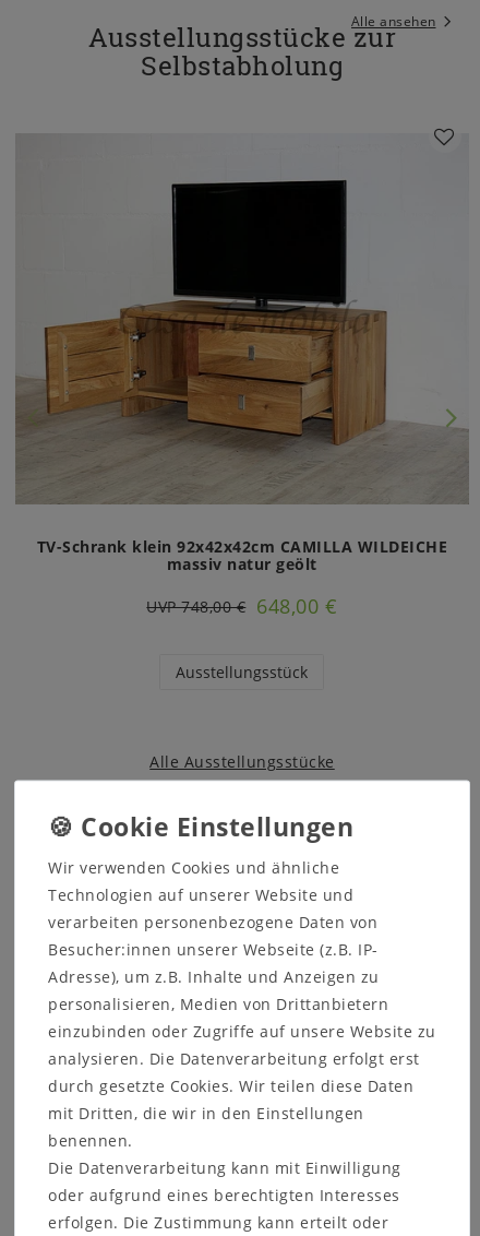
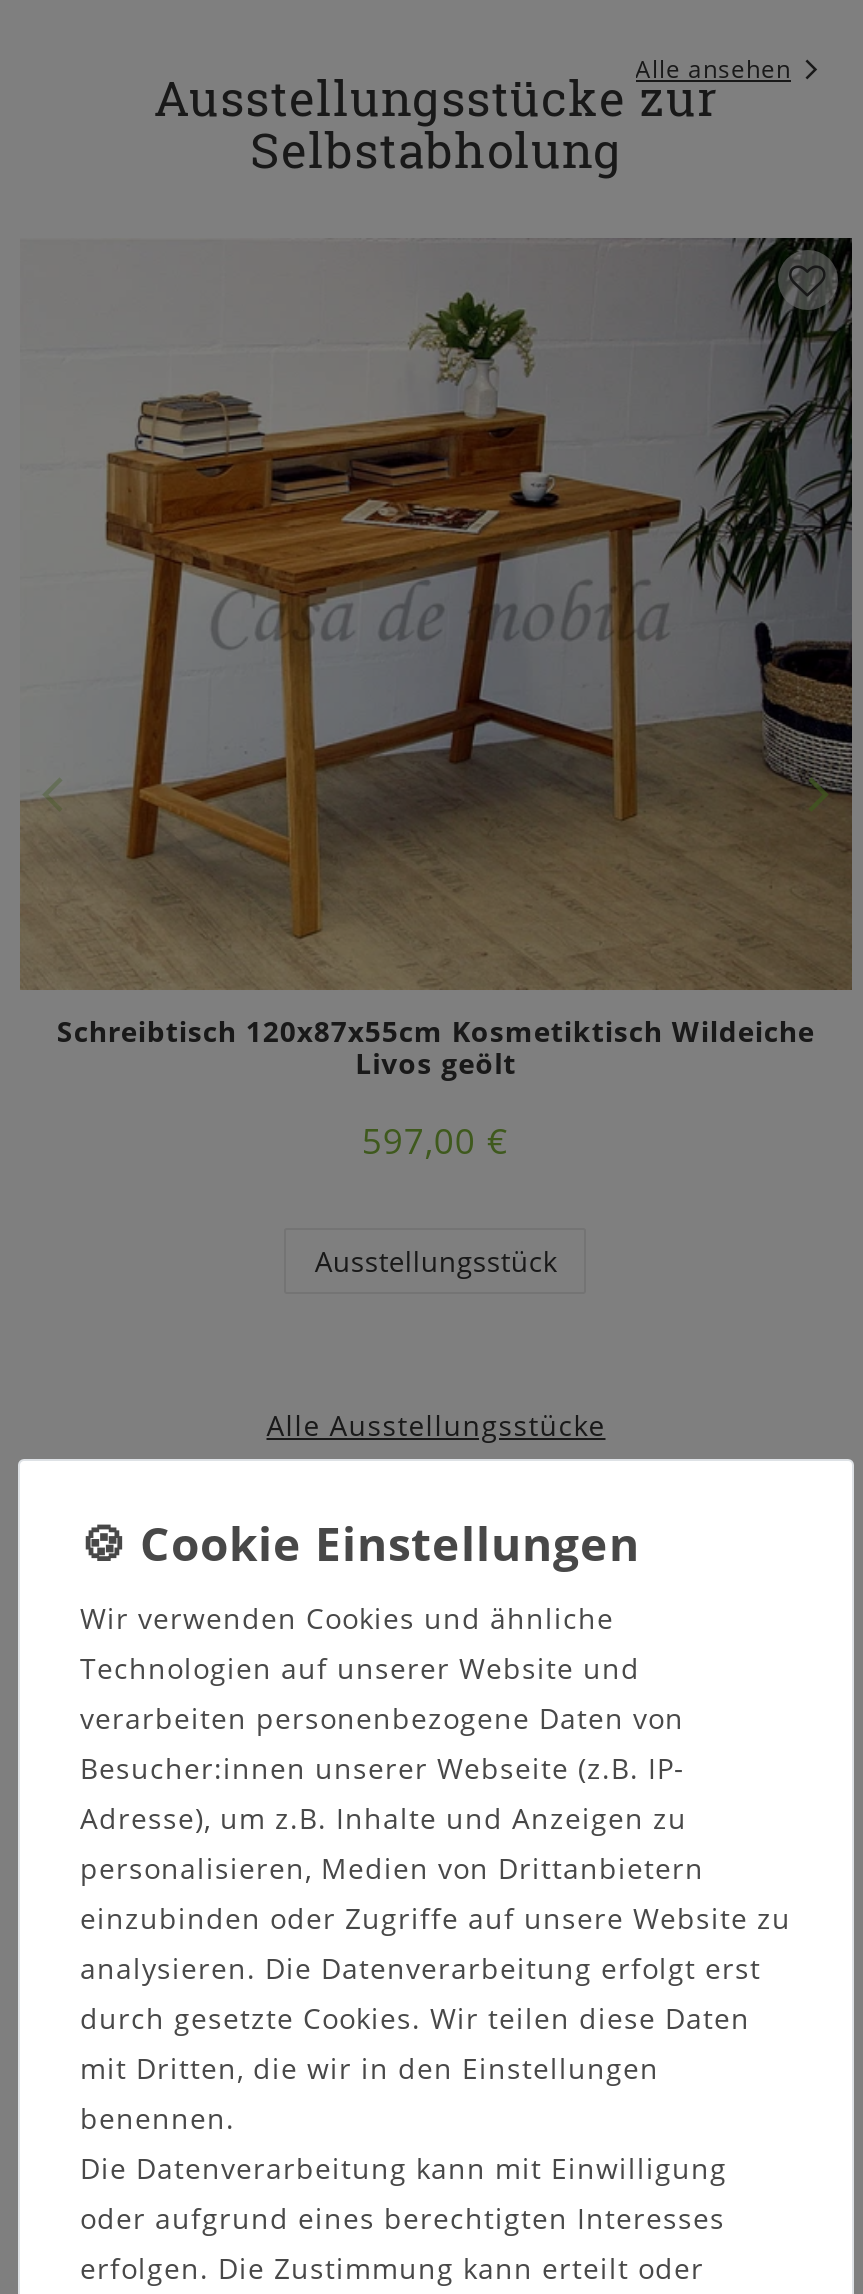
- [image]
- TV-Schrank klein 92x42x42cm CAMILLA WILDEICHE
- massiv natur geölt
+ [image]
+ Schreibtisch 120x87x55cm Kosmetiktisch Wildeiche
+ Livos geölt

- UVP 748,00 € 648,00 €
+ 597,00 €
